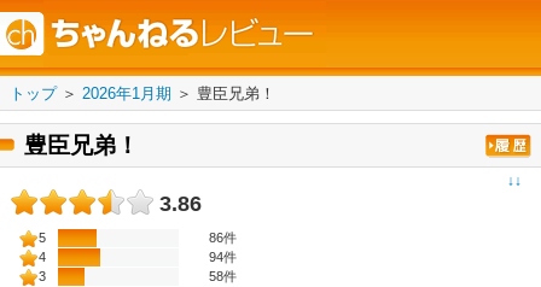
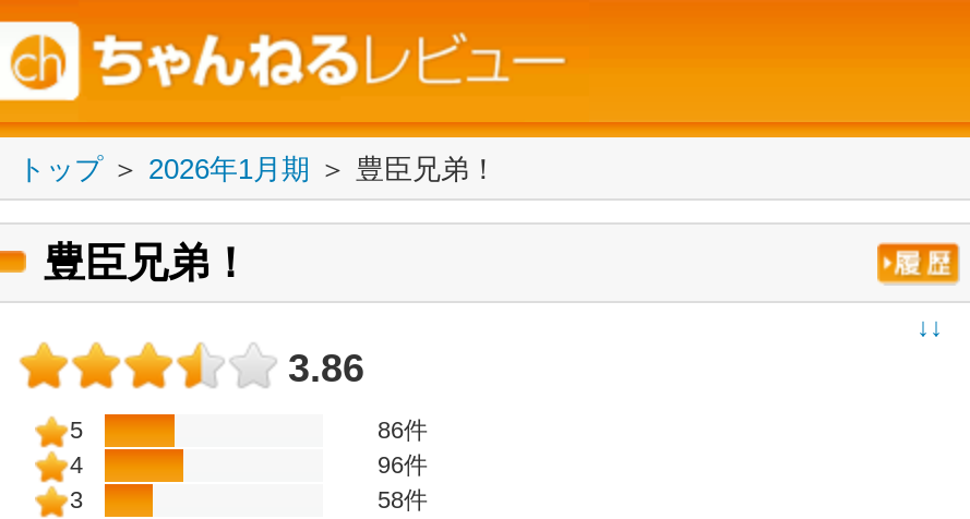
- 94件
+ 96件
